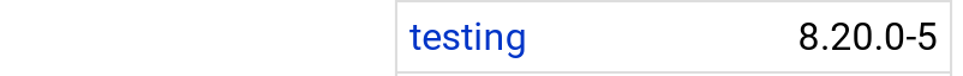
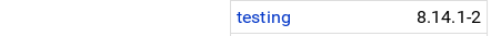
- 8.20.0-5
+ 8.14.1-2
